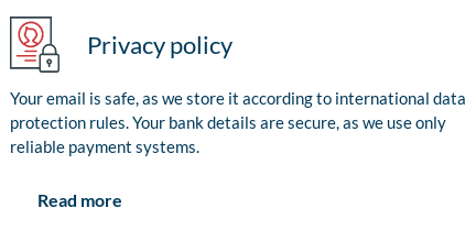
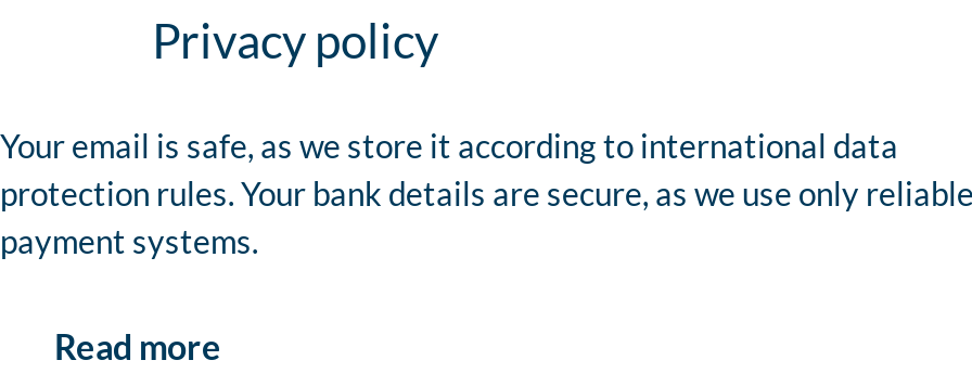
- [image]
